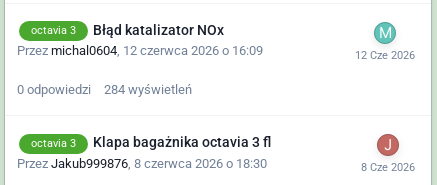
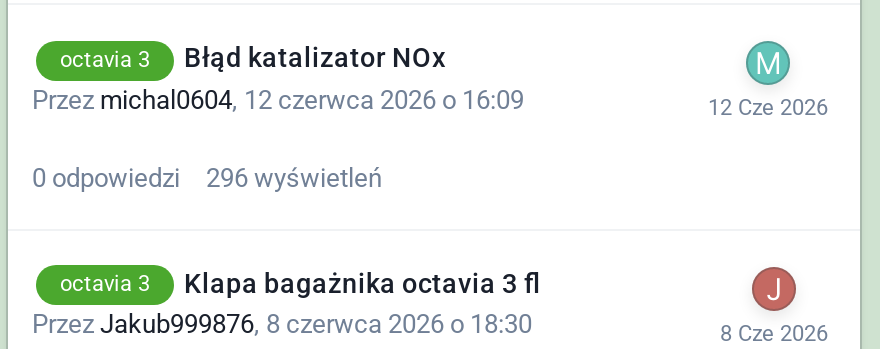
- 0 odpowiedzi 284 wyświetleń
+ 0 odpowiedzi 296 wyświetleń
